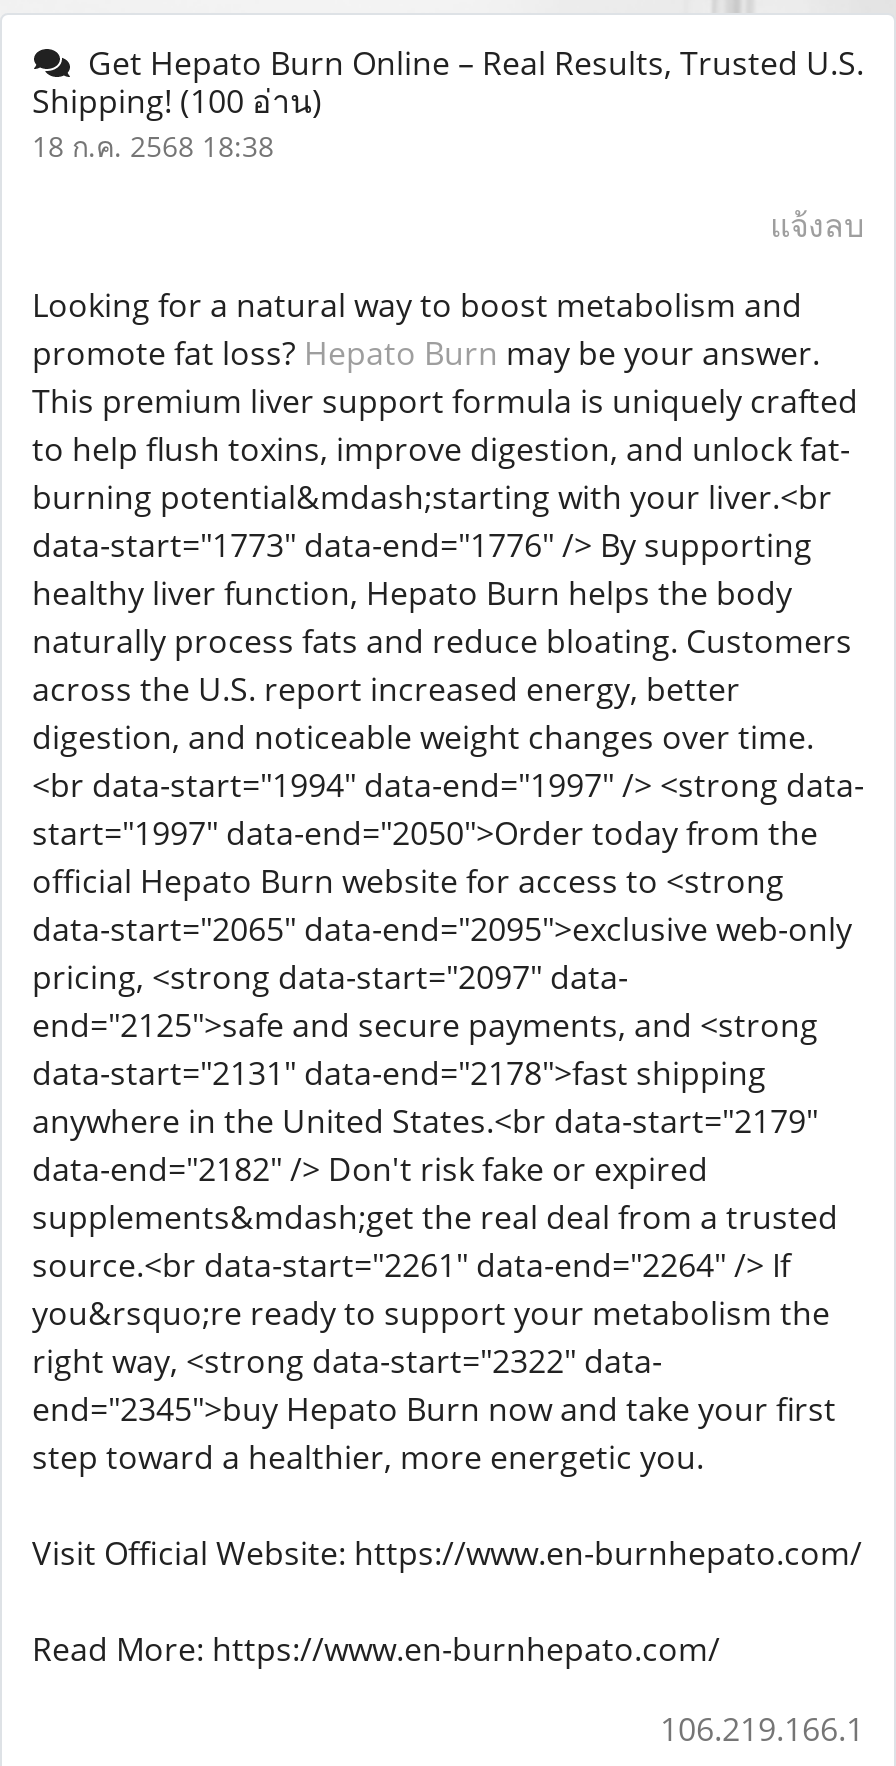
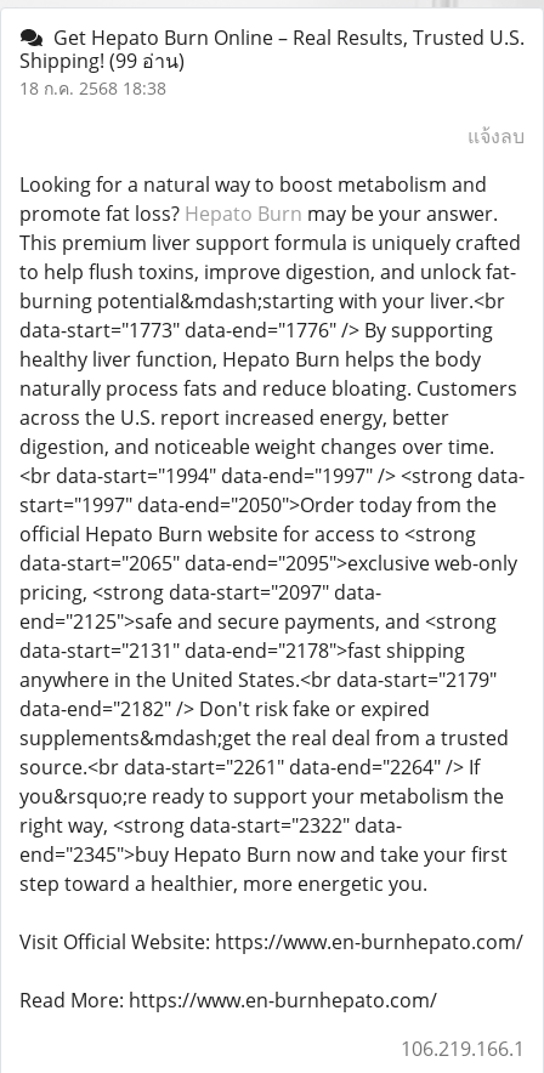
- Shipping! (100 อ่าน)
+ Shipping! (99 อ่าน)
